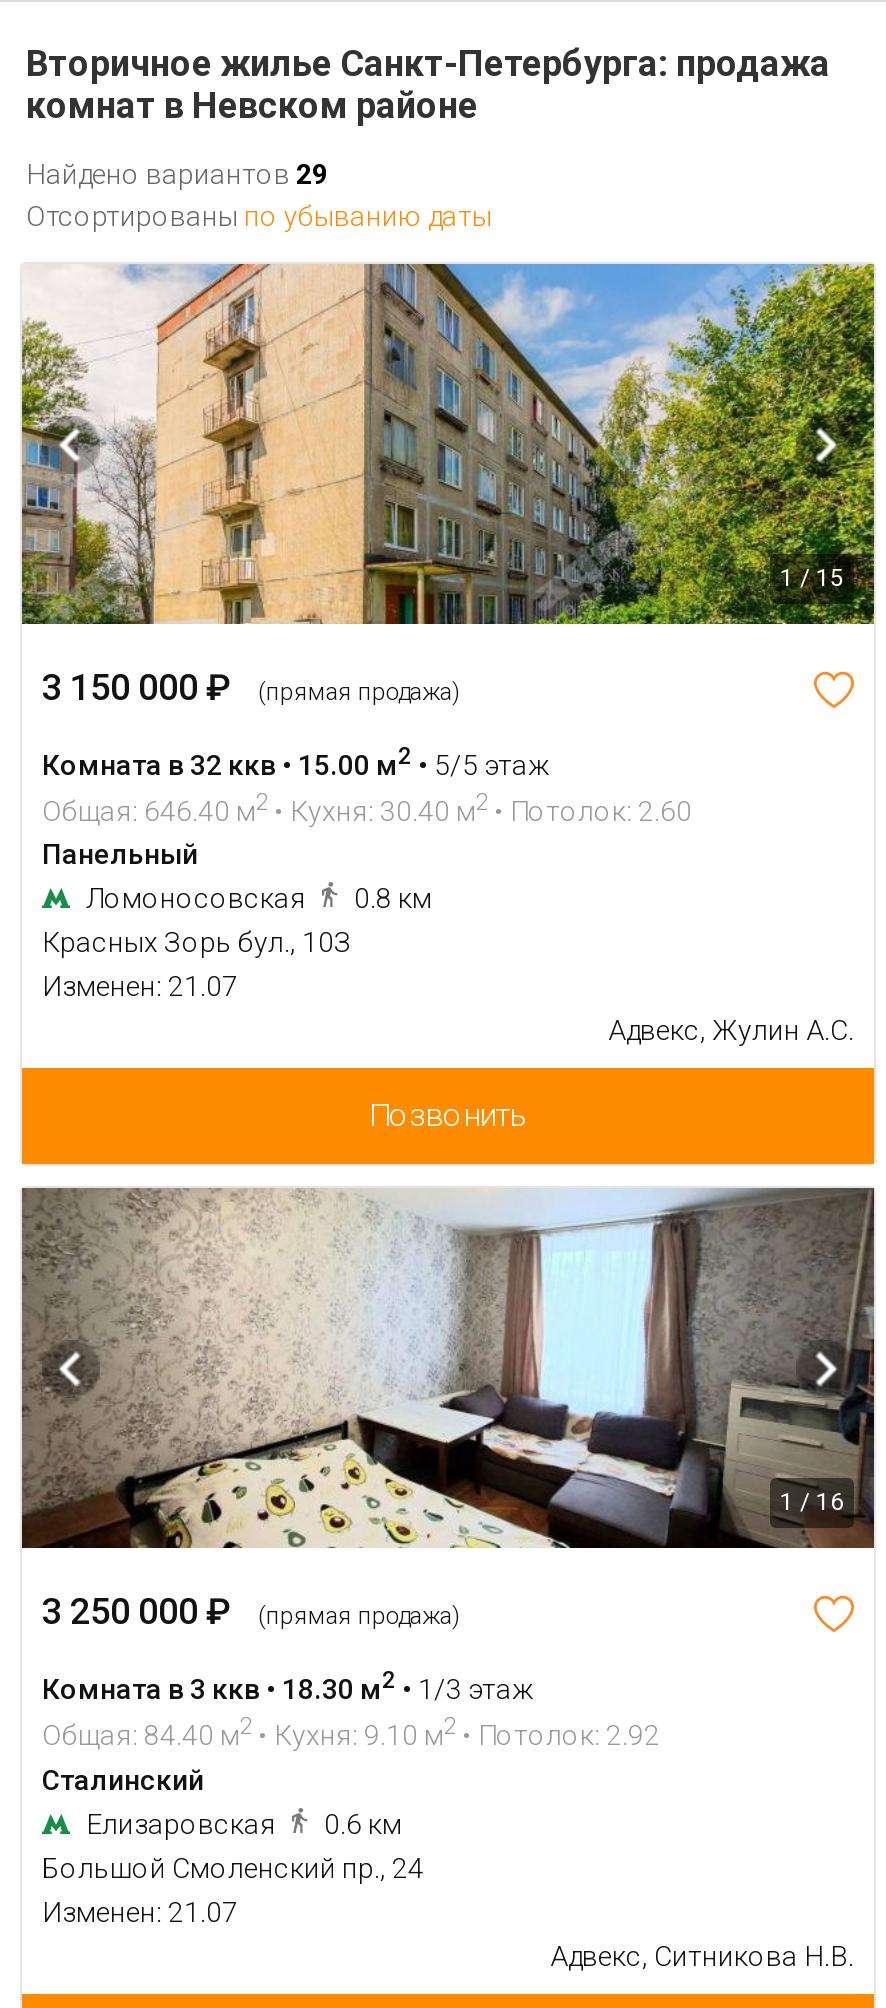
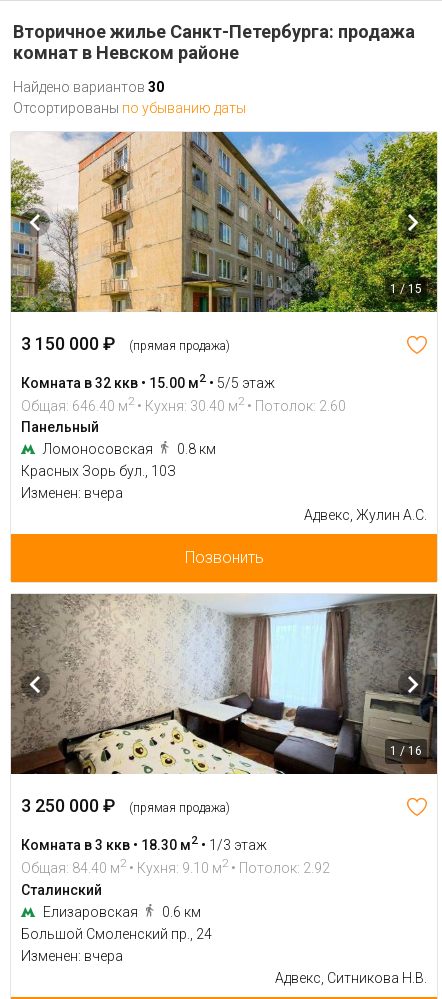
- Найдено вариантов 29
+ Найдено вариантов 30

- Изменен: 21.07
+ Изменен: вчера

- Изменен: 21.07
+ Изменен: вчера
